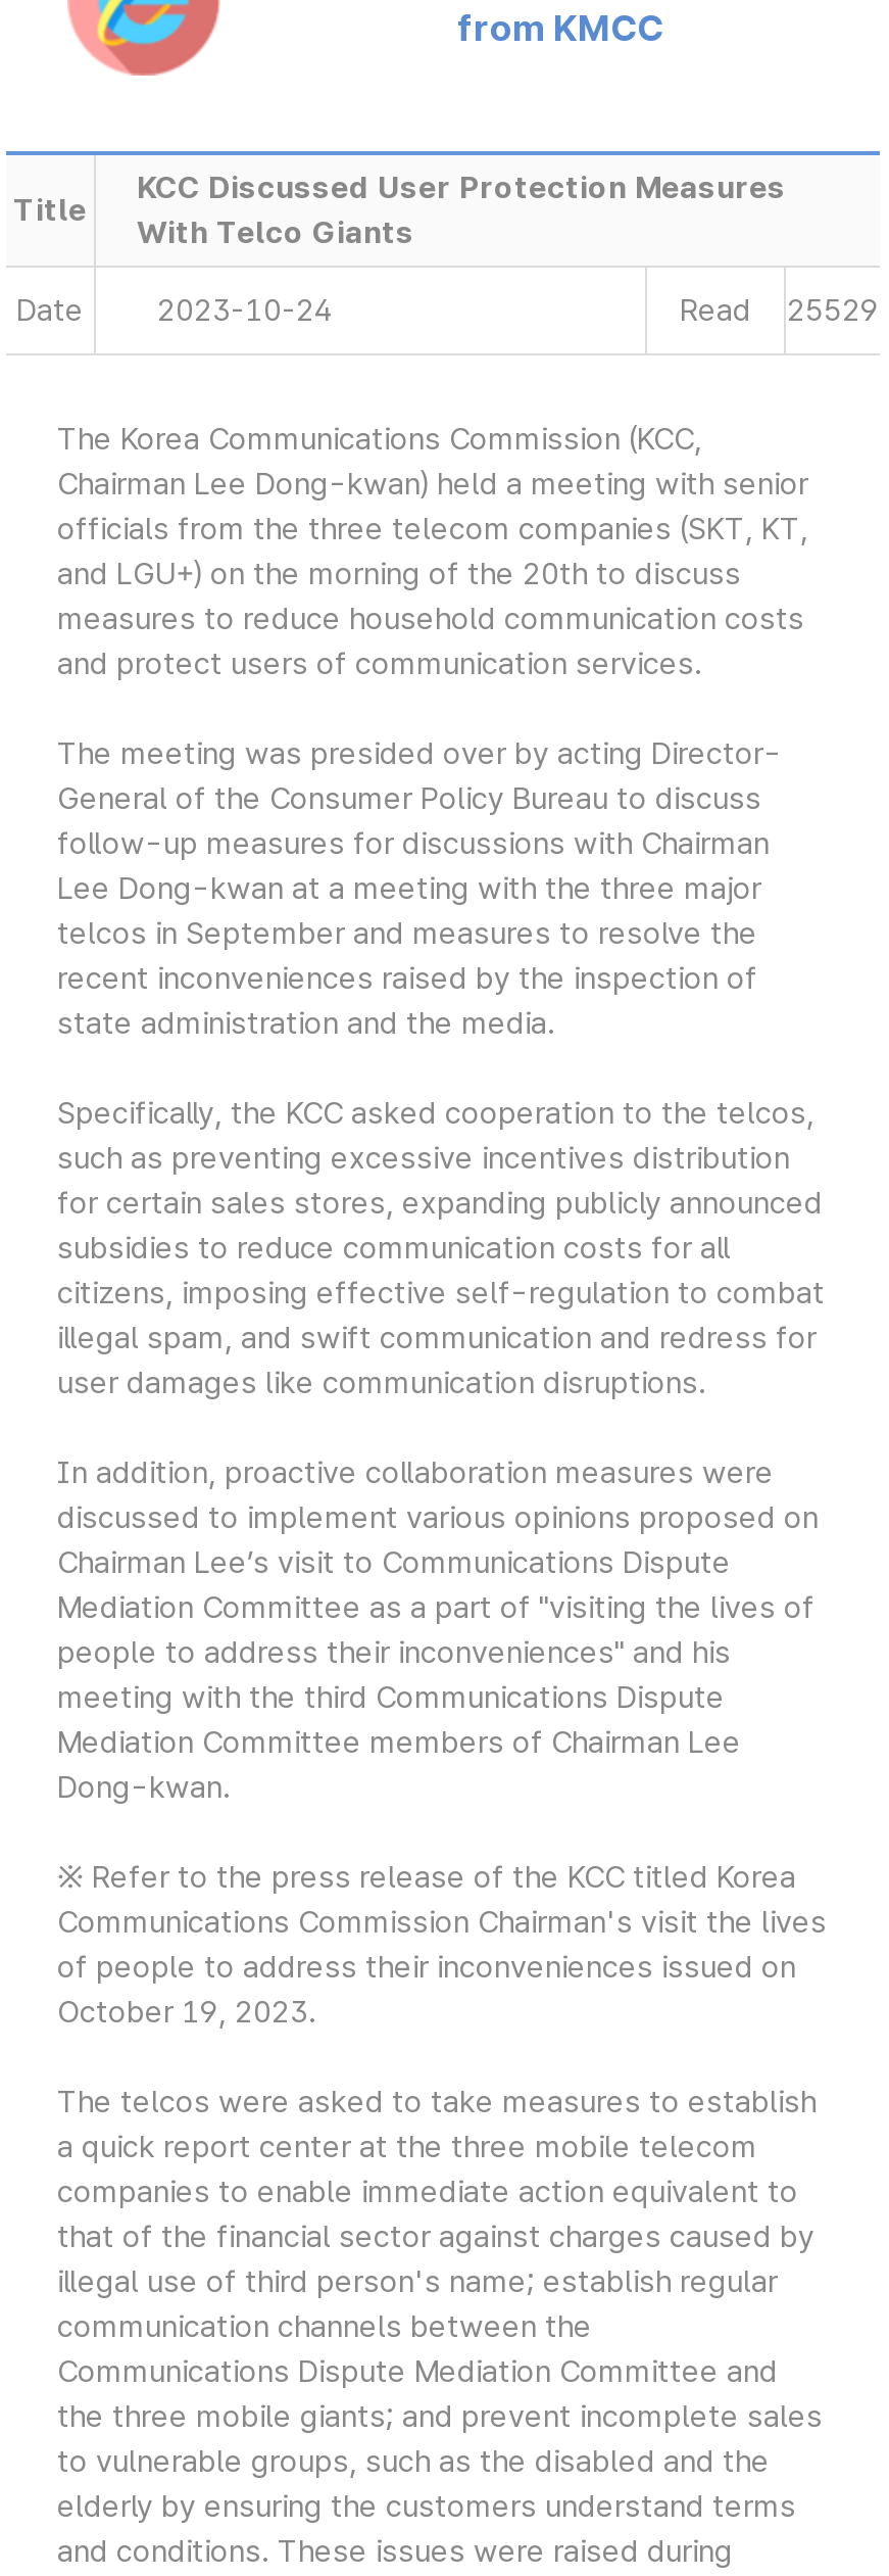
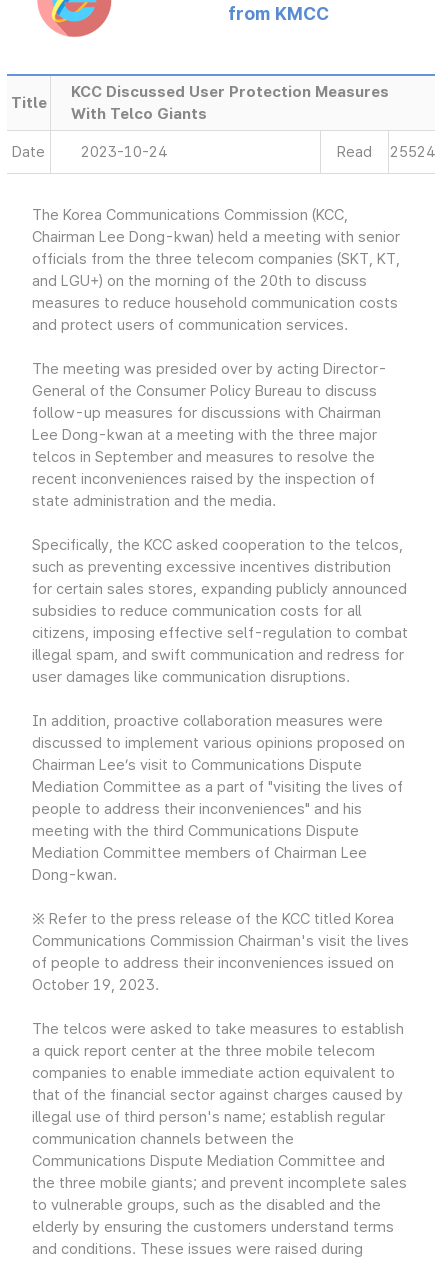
- Read 25529
+ Read 25524
